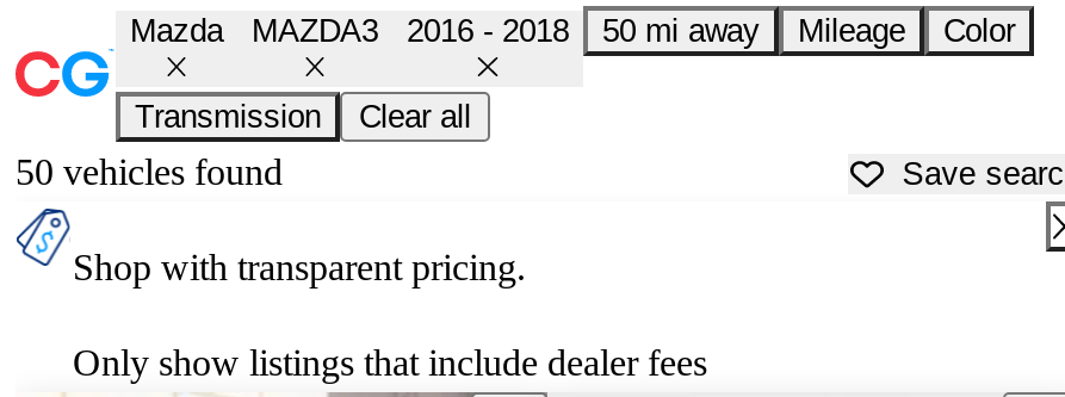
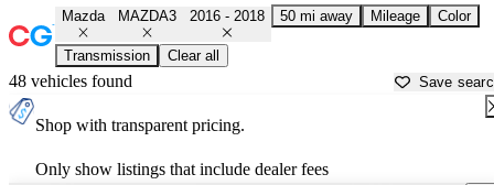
- 50 vehicles found
+ 48 vehicles found
